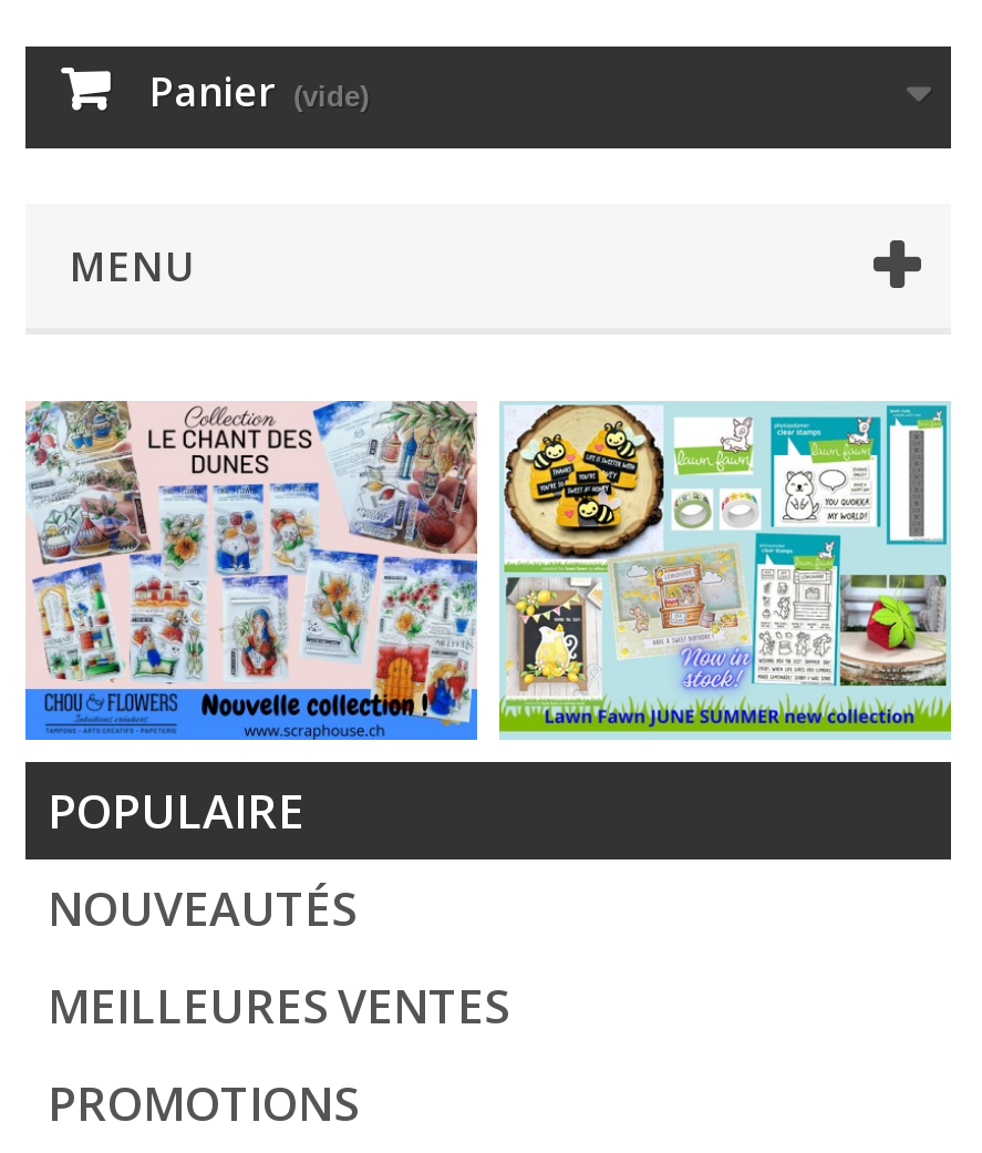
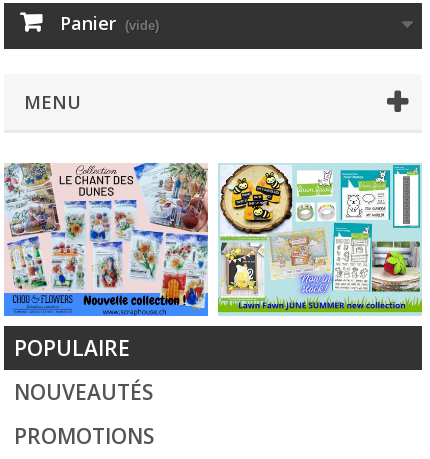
- MEILLEURES VENTES
